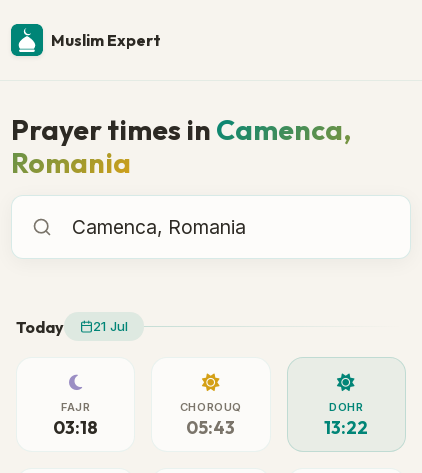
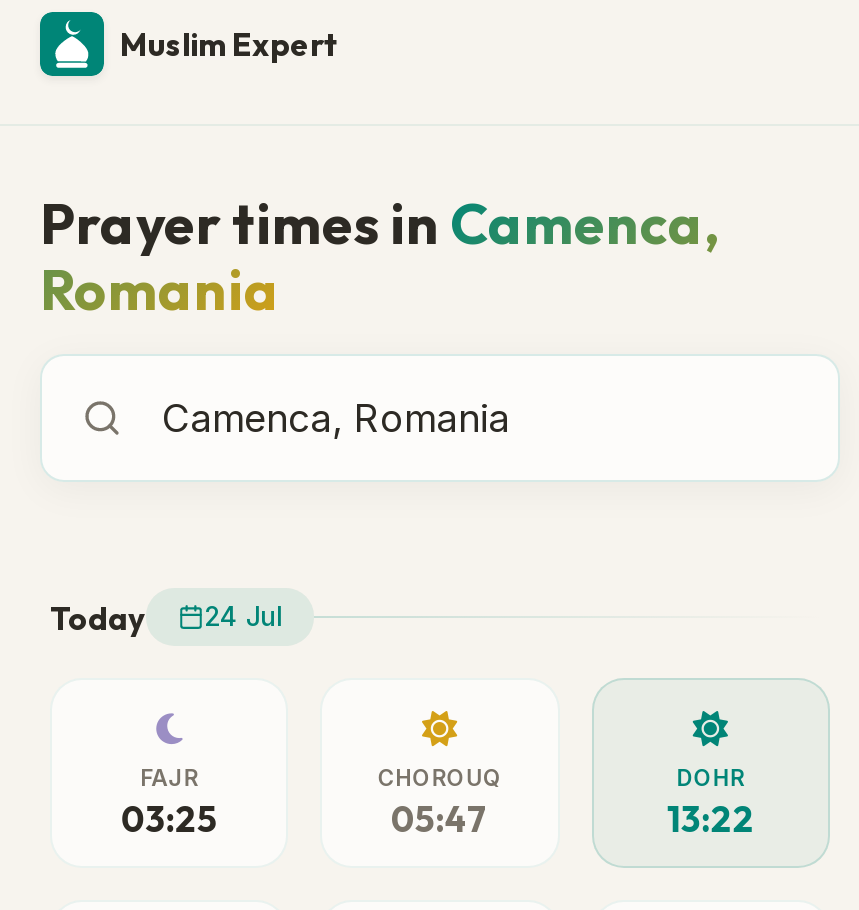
- Today 21 Jul
+ Today 24 Jul

- 03:18
+ 03:25

- 05:43
+ 05:47
